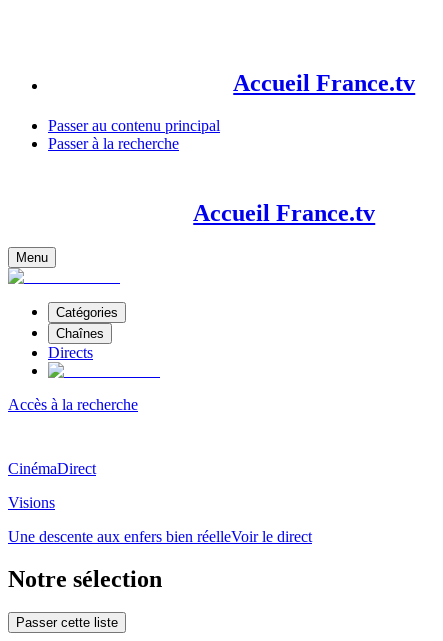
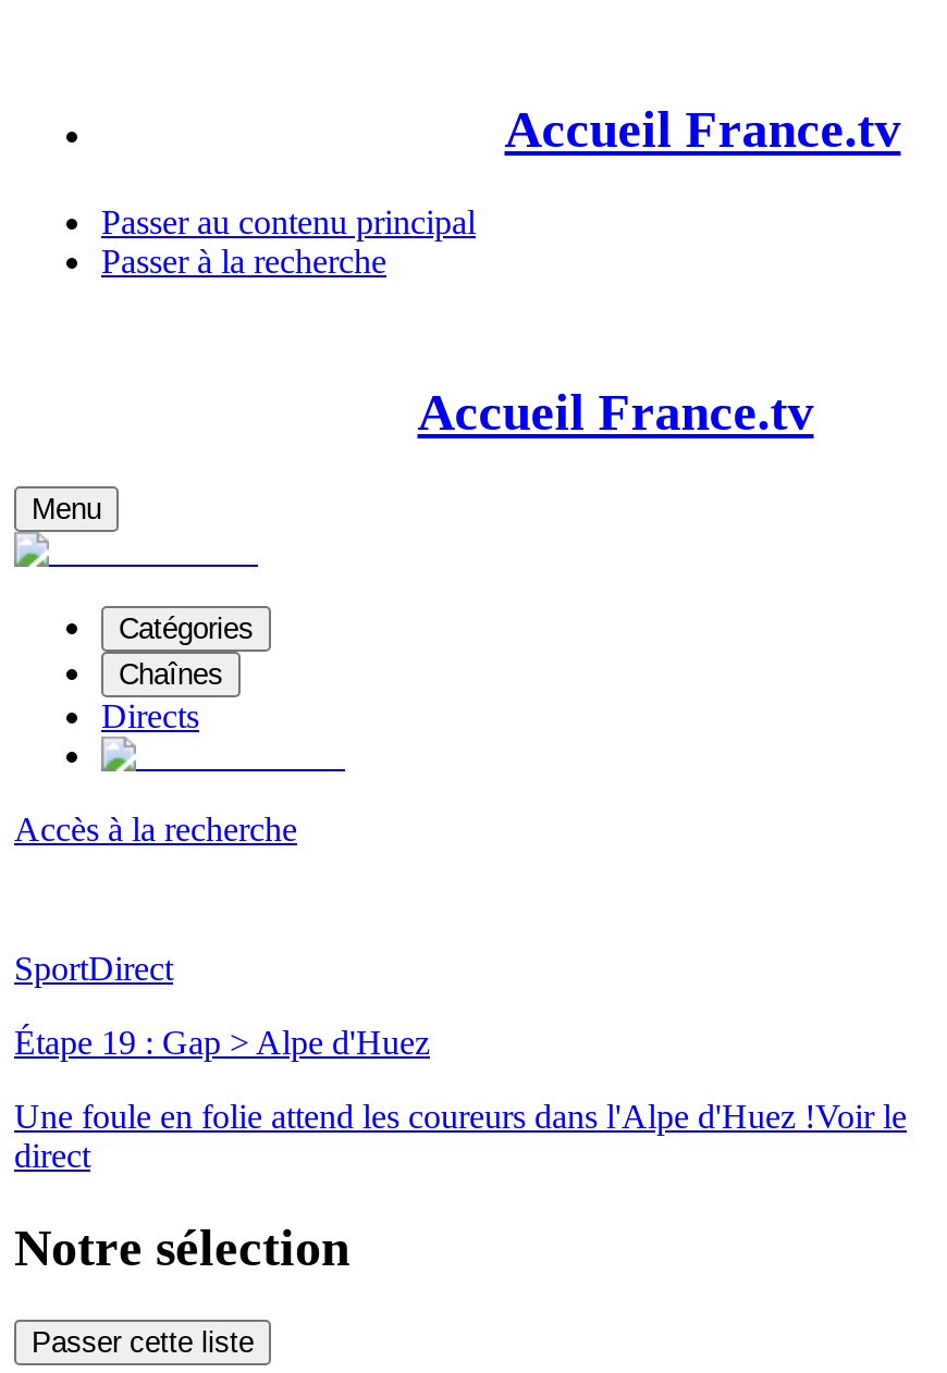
- CinémaDirect
+ SportDirect

- Visions
+ Étape 19 : Gap > Alpe d'Huez

- Une descente aux enfers bien réelleVoir le direct
+ Une foule en folie attend les coureurs dans l'Alpe d'Huez ! Voir le
+ direct
